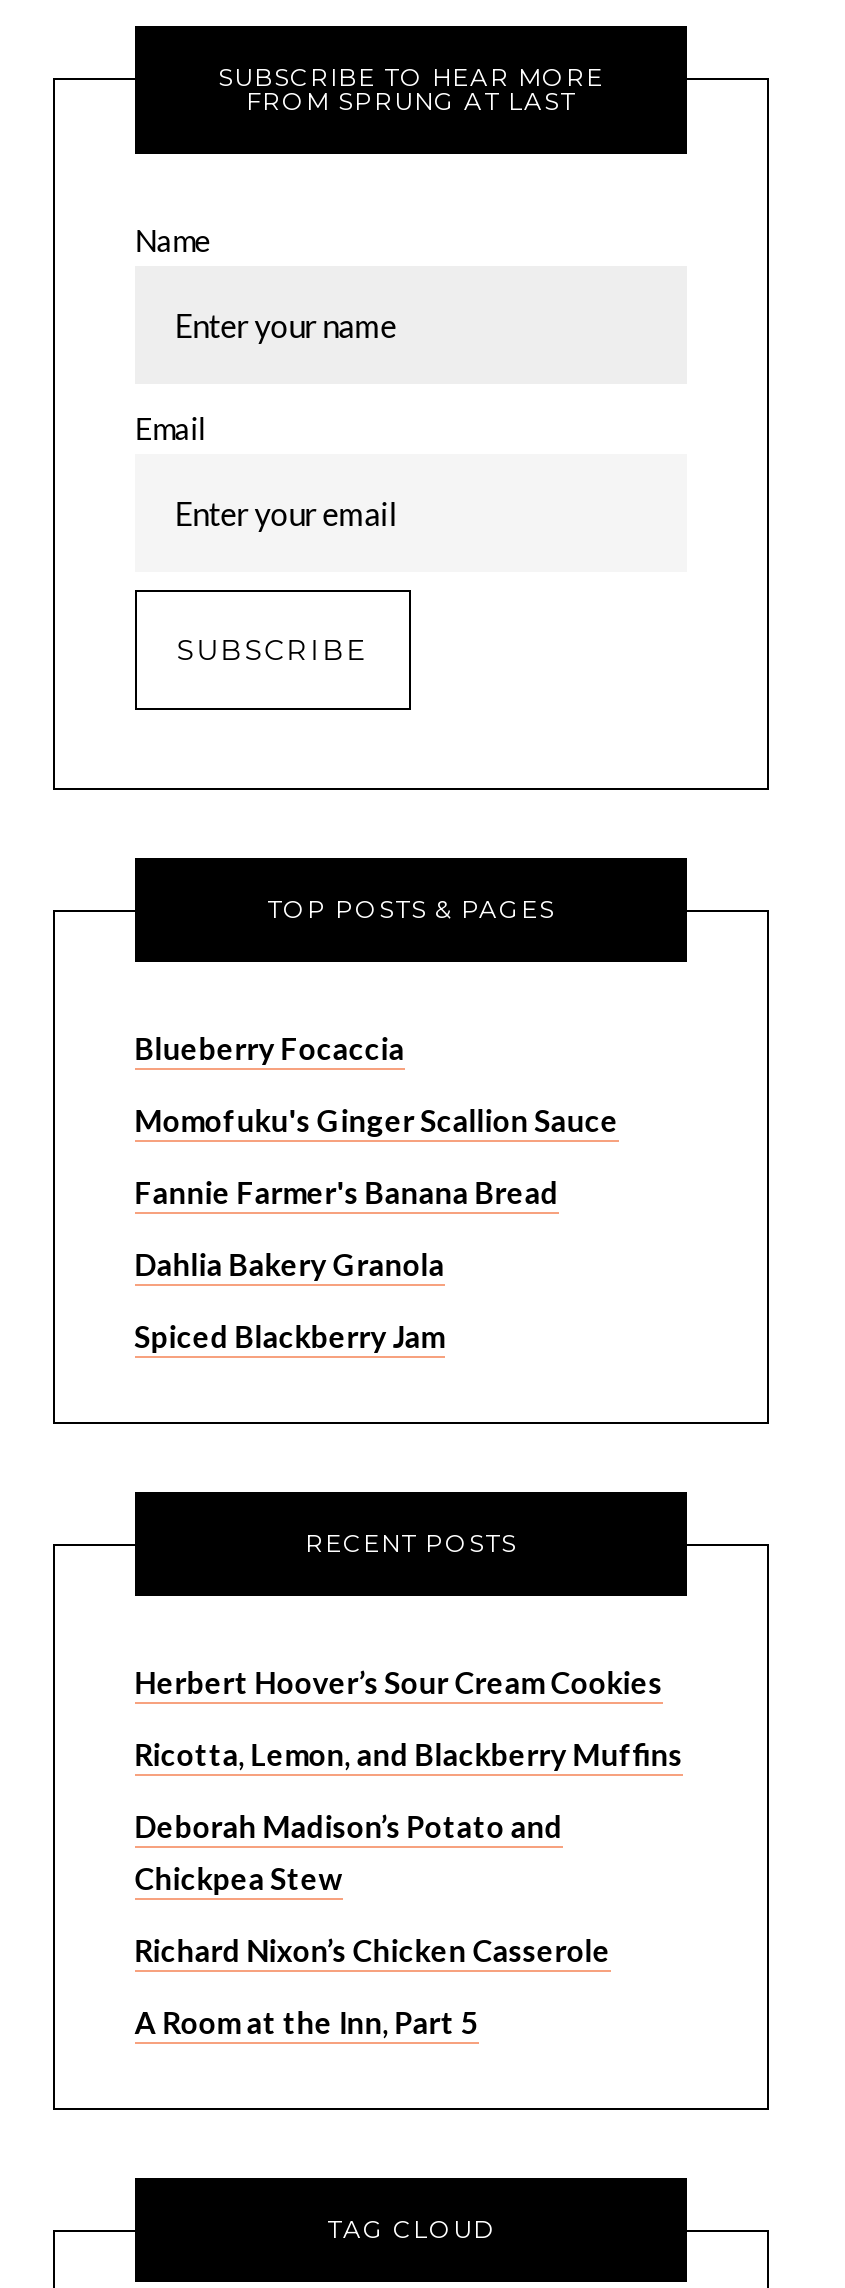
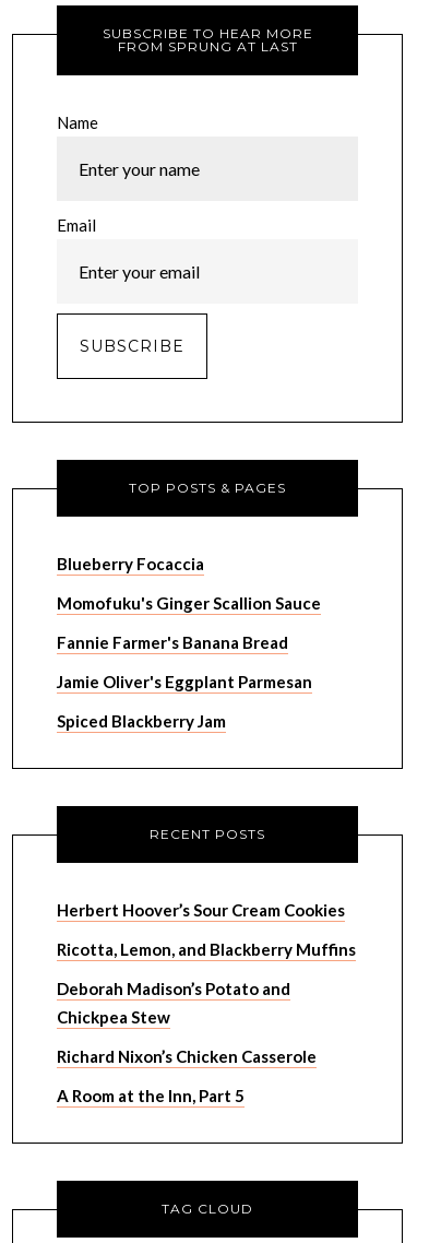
- Dahlia Bakery Granola
+ Jamie Oliver's Eggplant Parmesan
